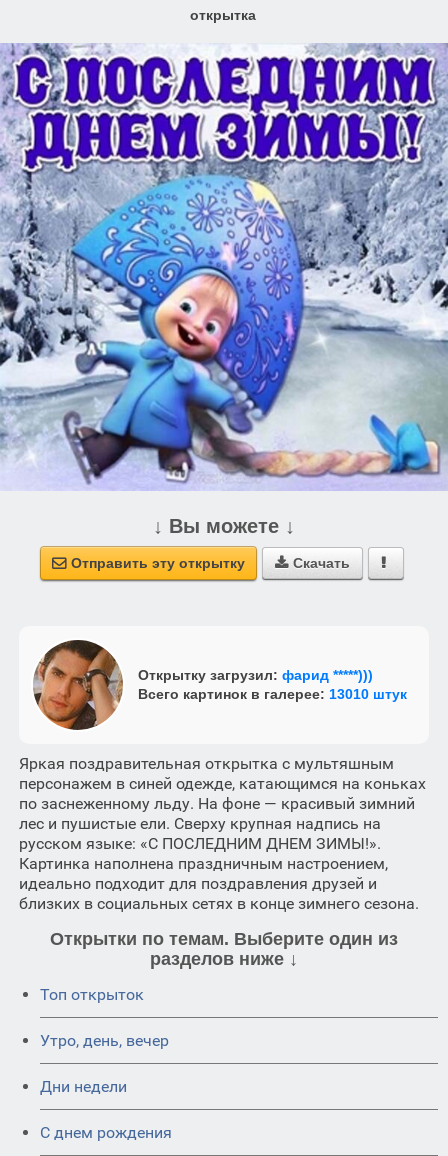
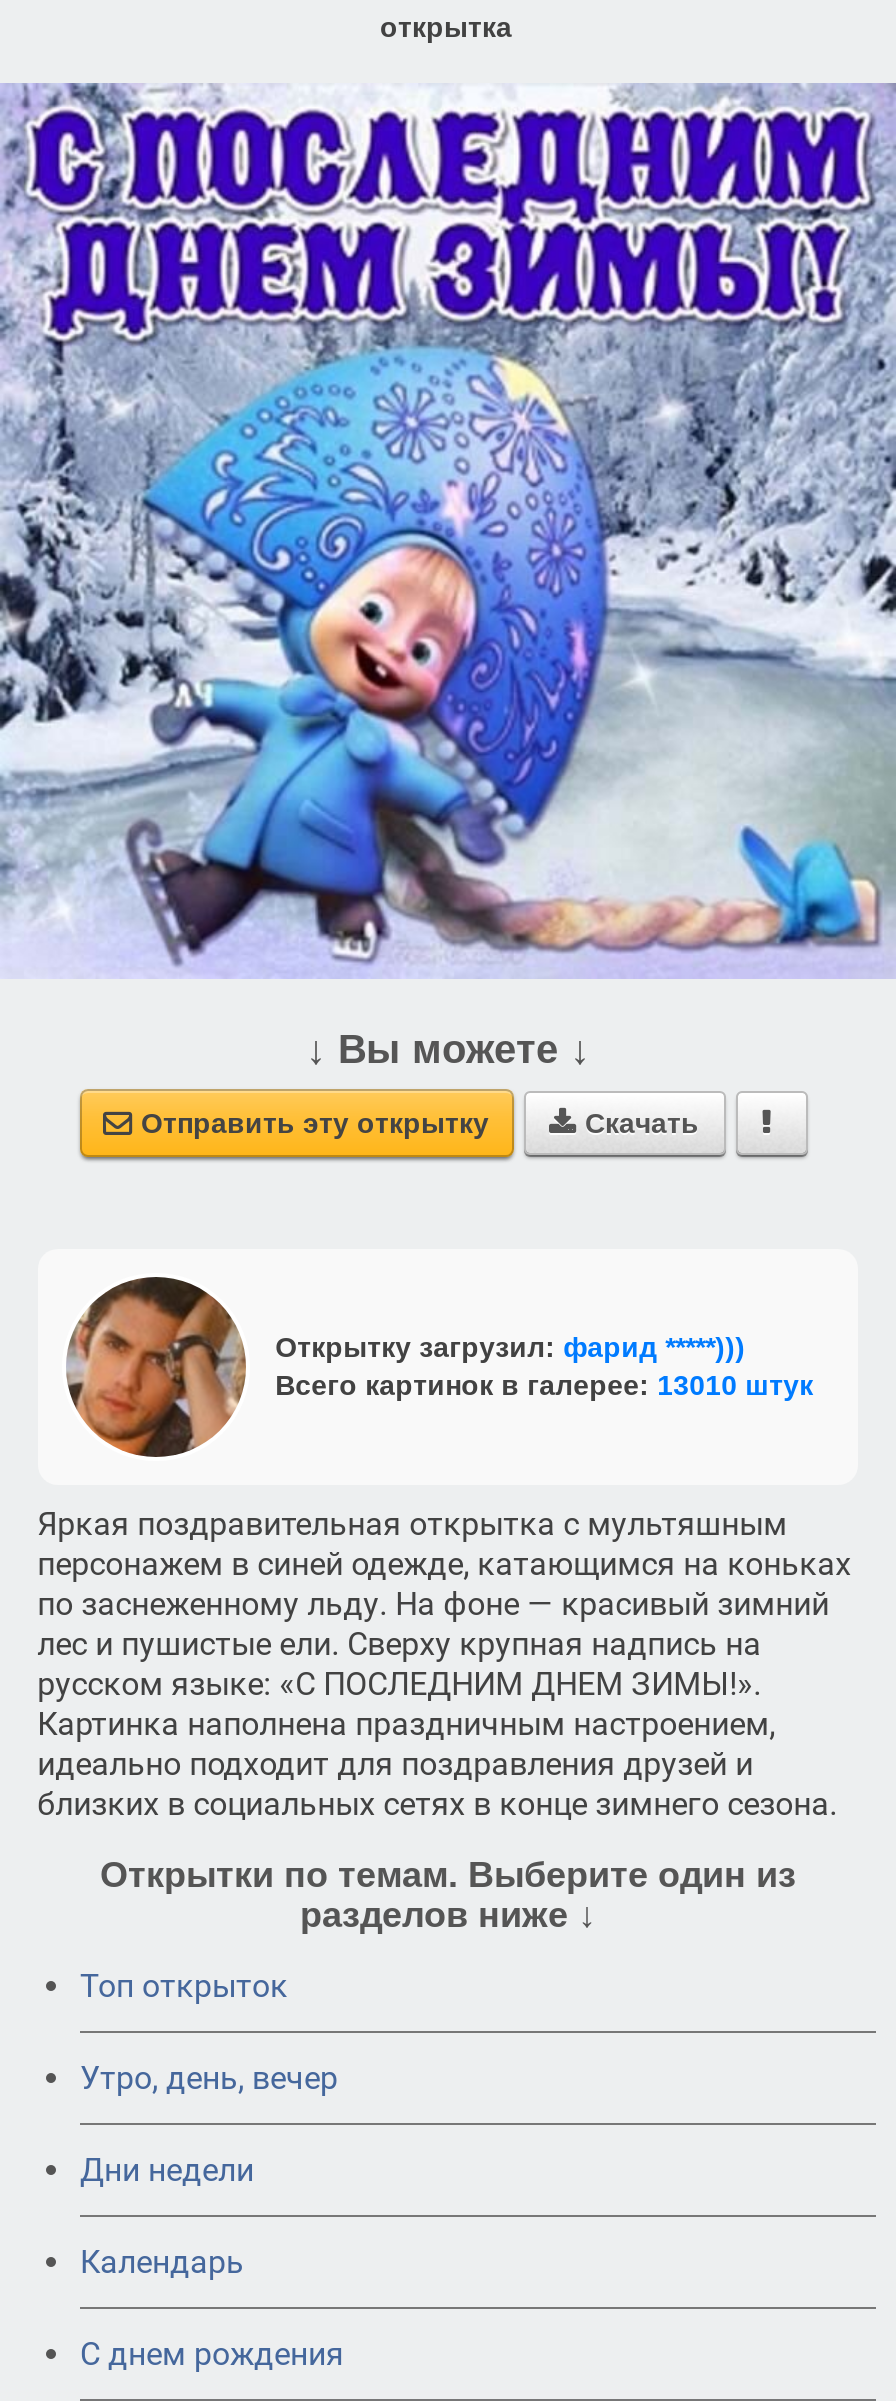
+ Календарь
